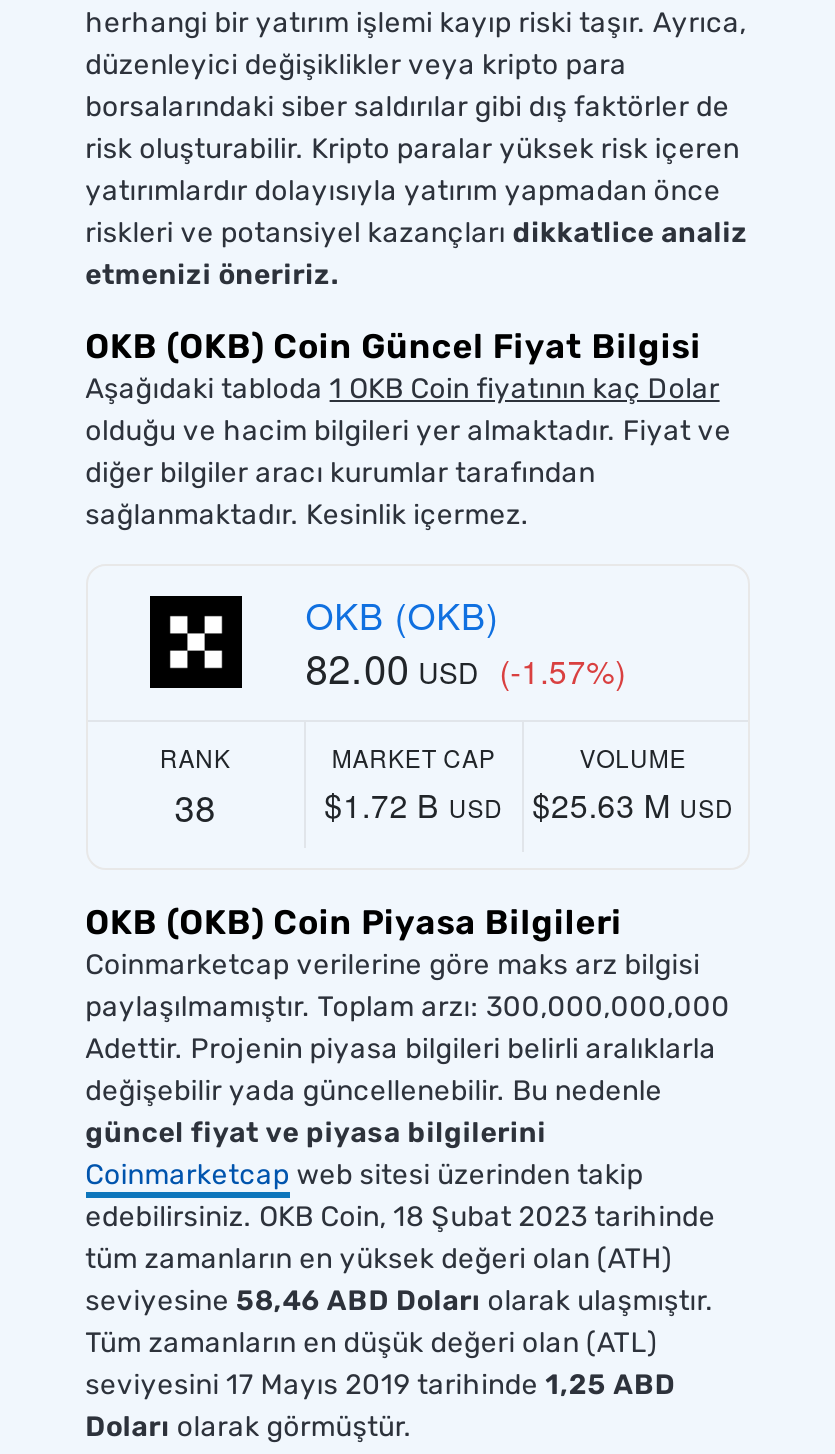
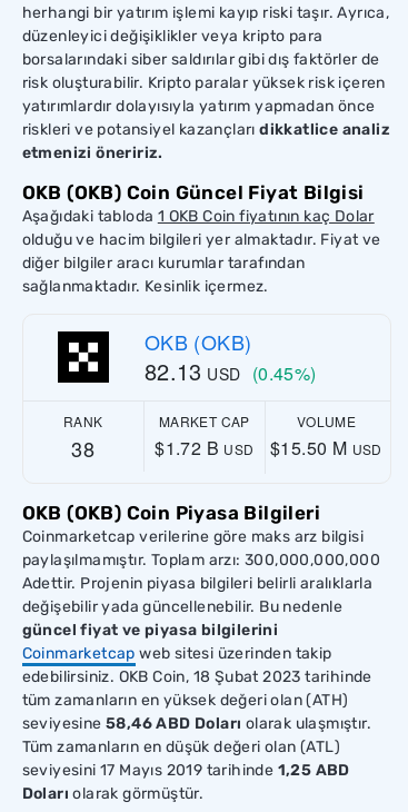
- 82.00 USD (-1.57%)
+ 82.13 USD (0.45%)

- $1.72 B USD $25.63 M USD
+ $1.72 B USD $15.50 M USD
